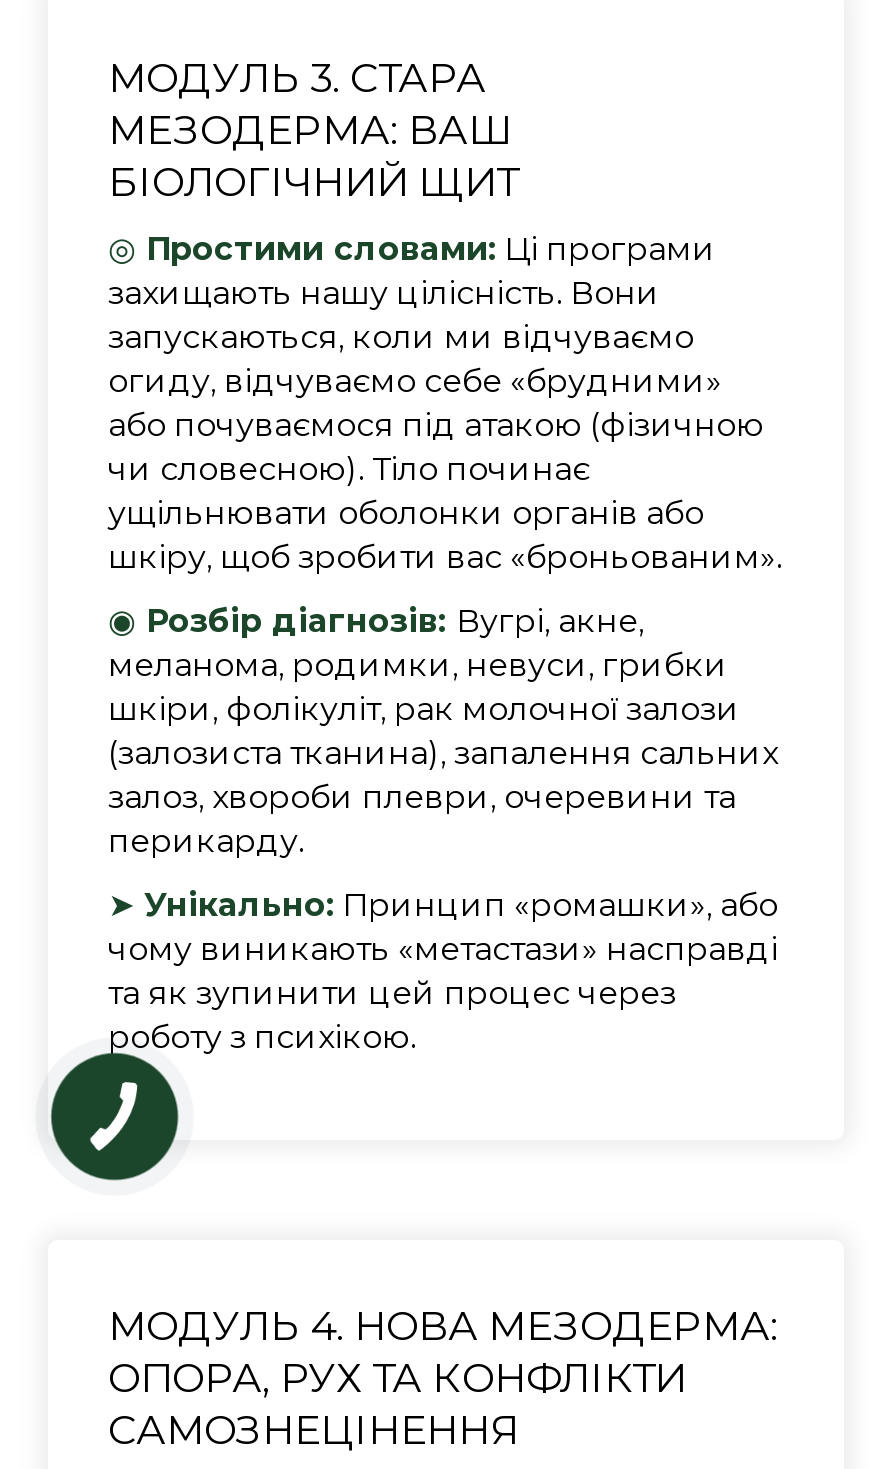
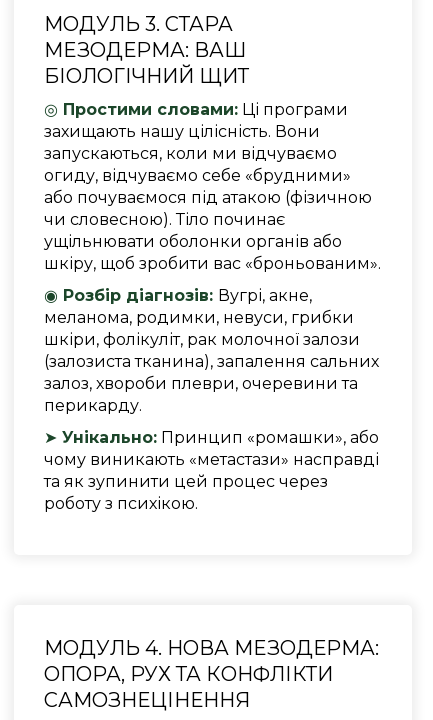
- [image]
